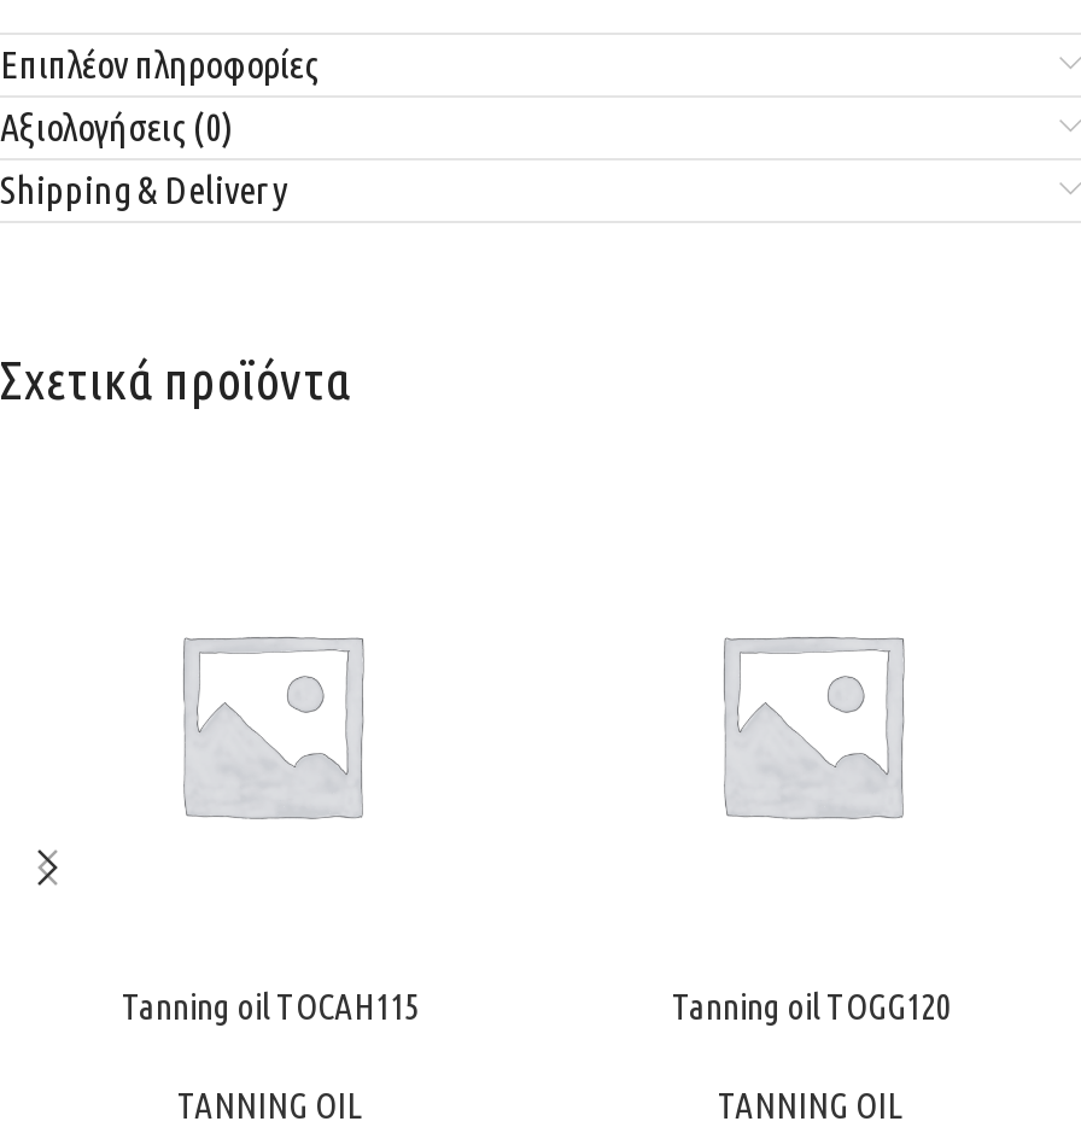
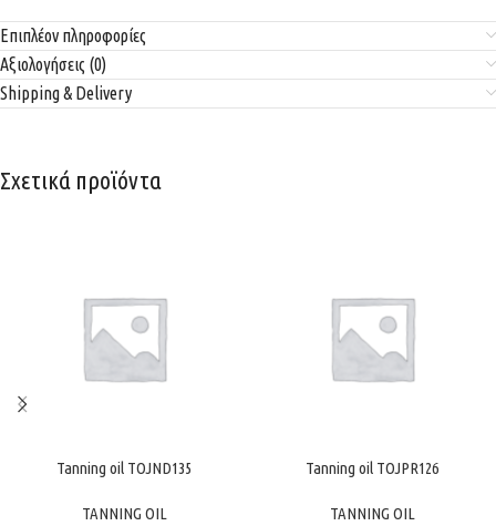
- Tanning oil TOCAH115
+ Tanning oil TOJND135

- Tanning oil TOGG120
+ Tanning oil TOJPR126
